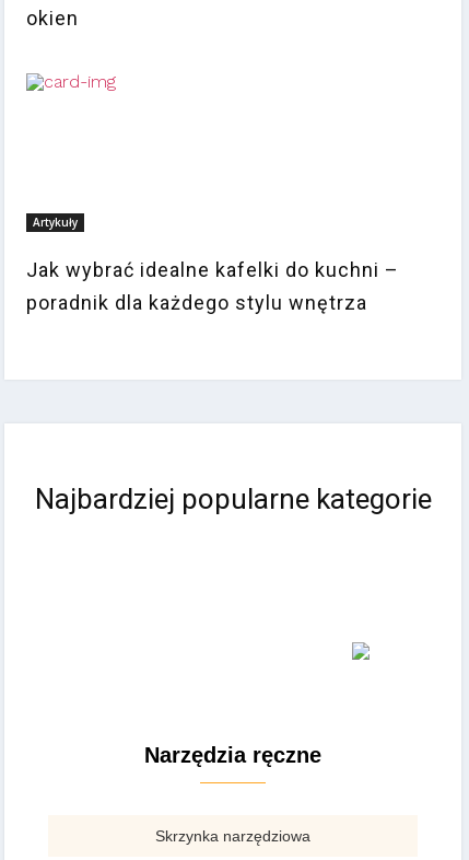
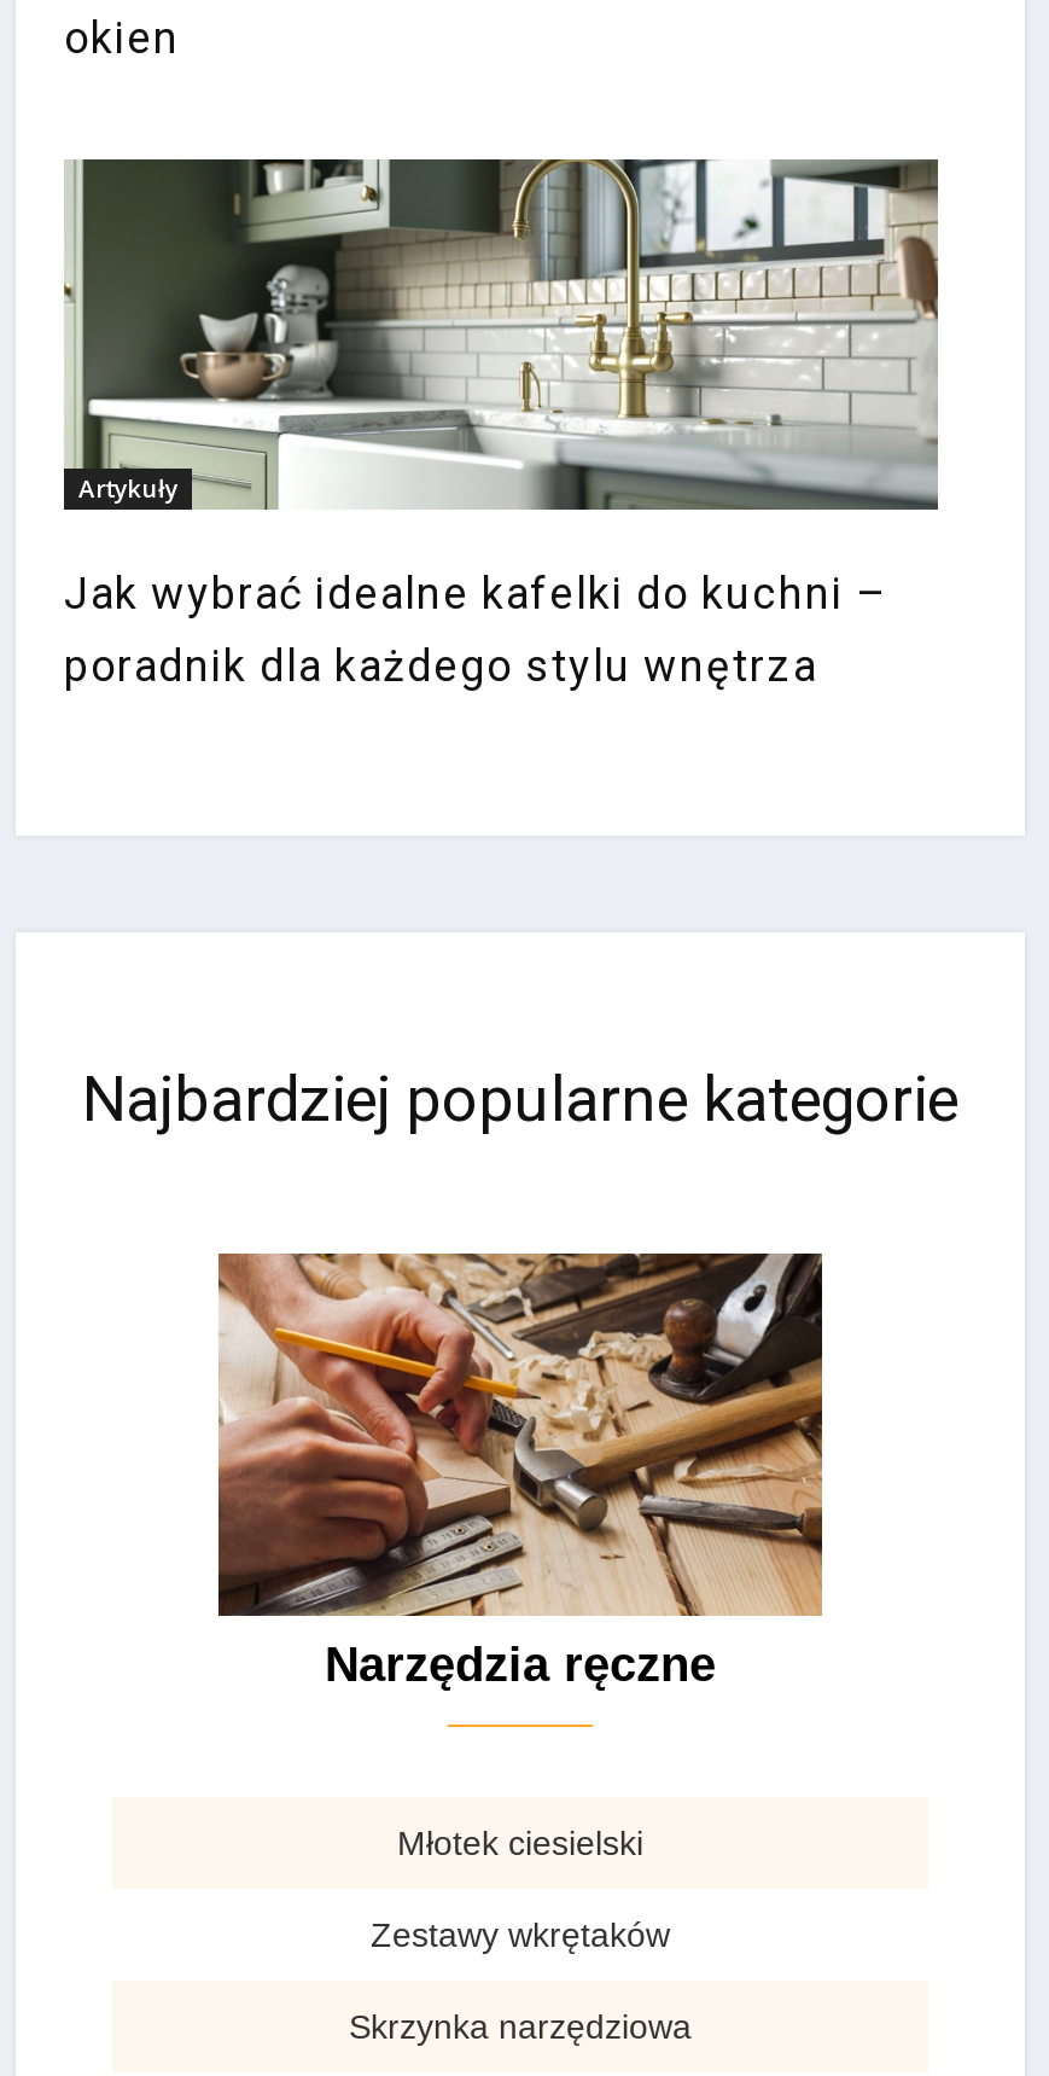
+ [image]

+ [image]

+ Młotek ciesielski
+ Zestawy wkrętaków
